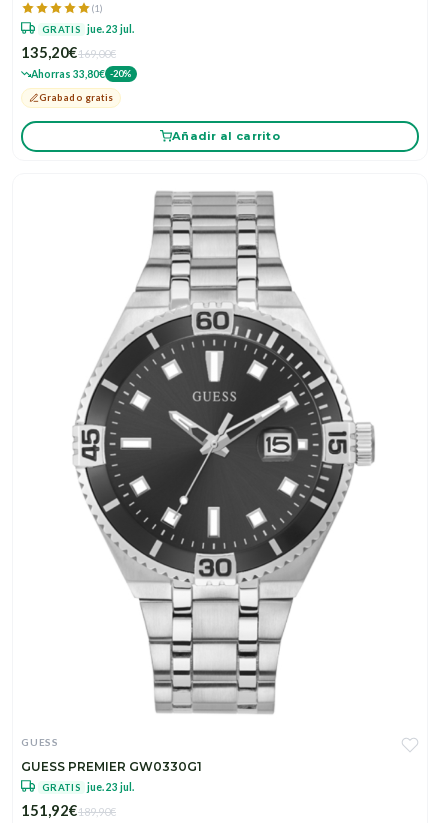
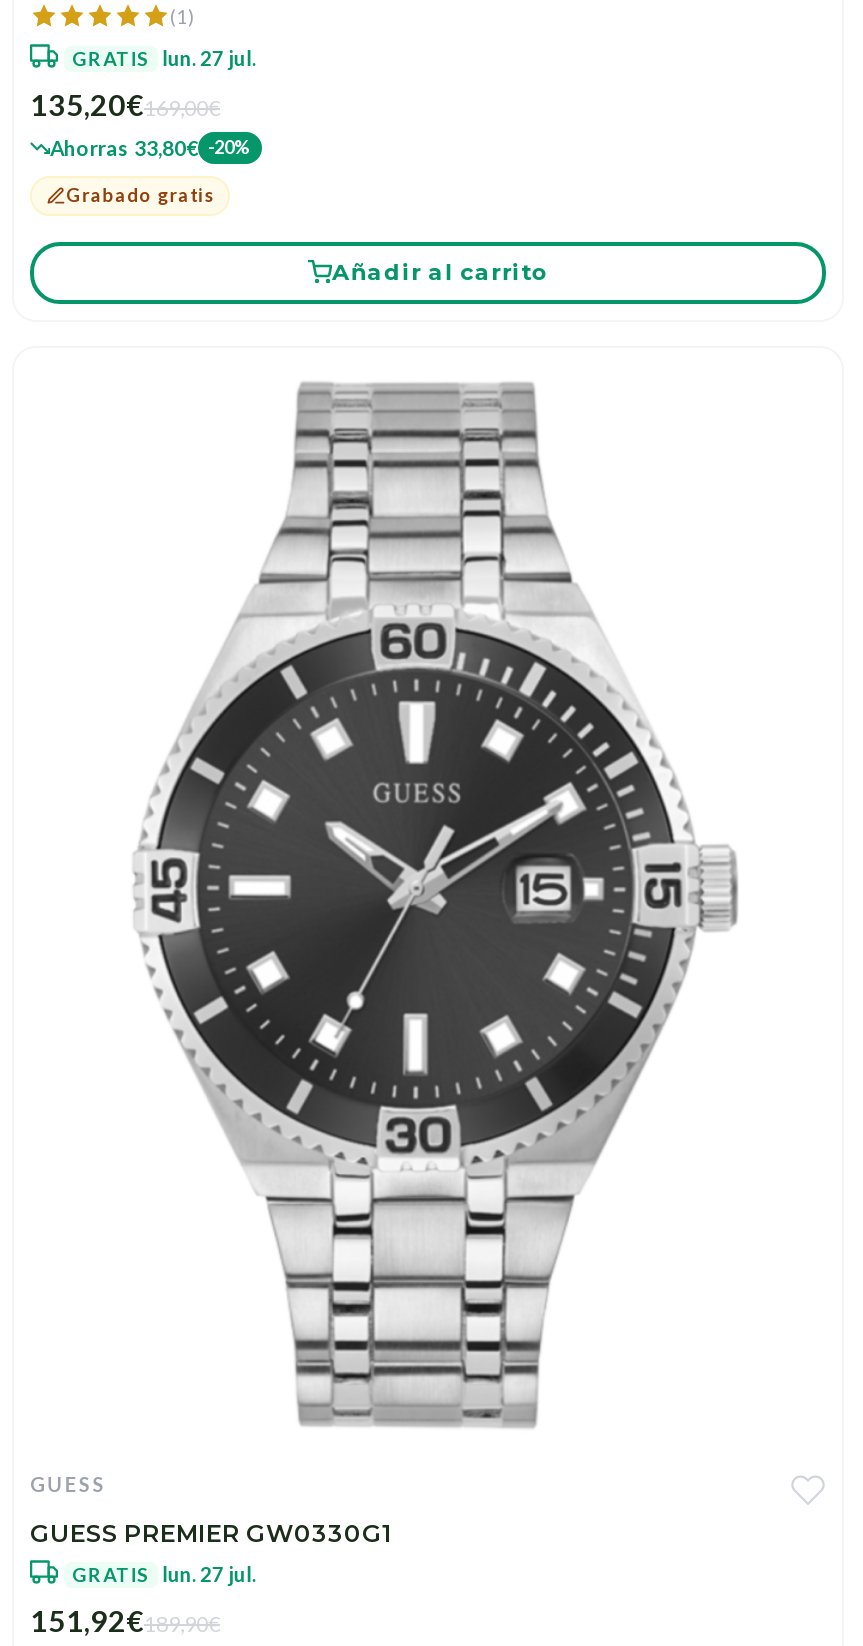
- GRATIS jue. 23 jul.
+ GRATIS lun. 27 jul.

- GRATIS jue. 23 jul.
+ GRATIS lun. 27 jul.
